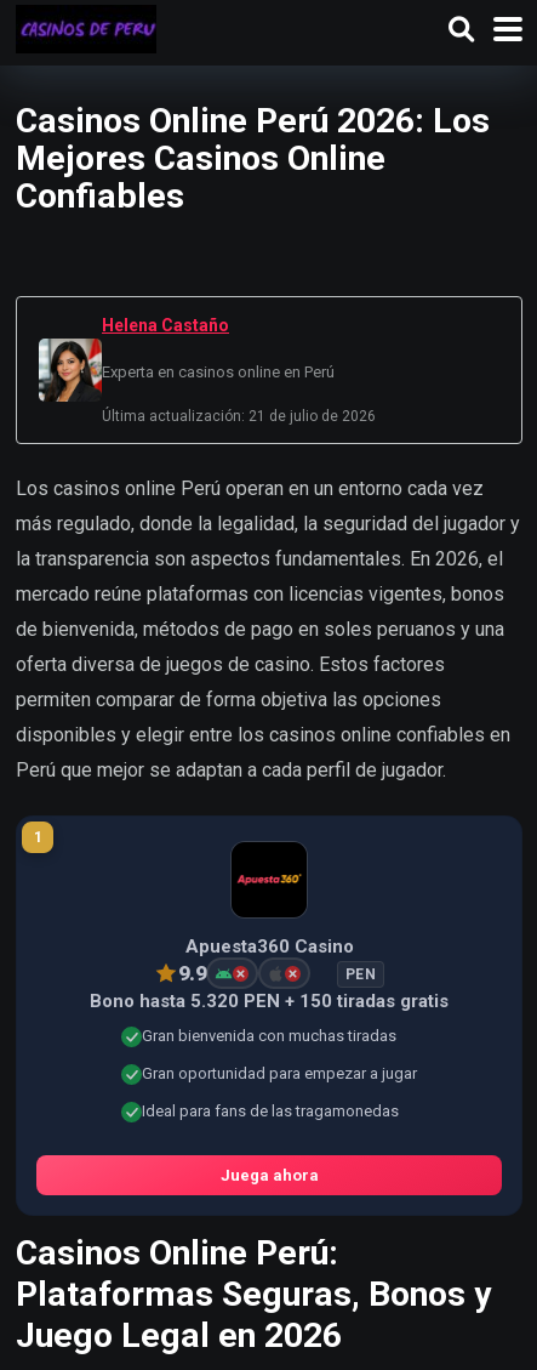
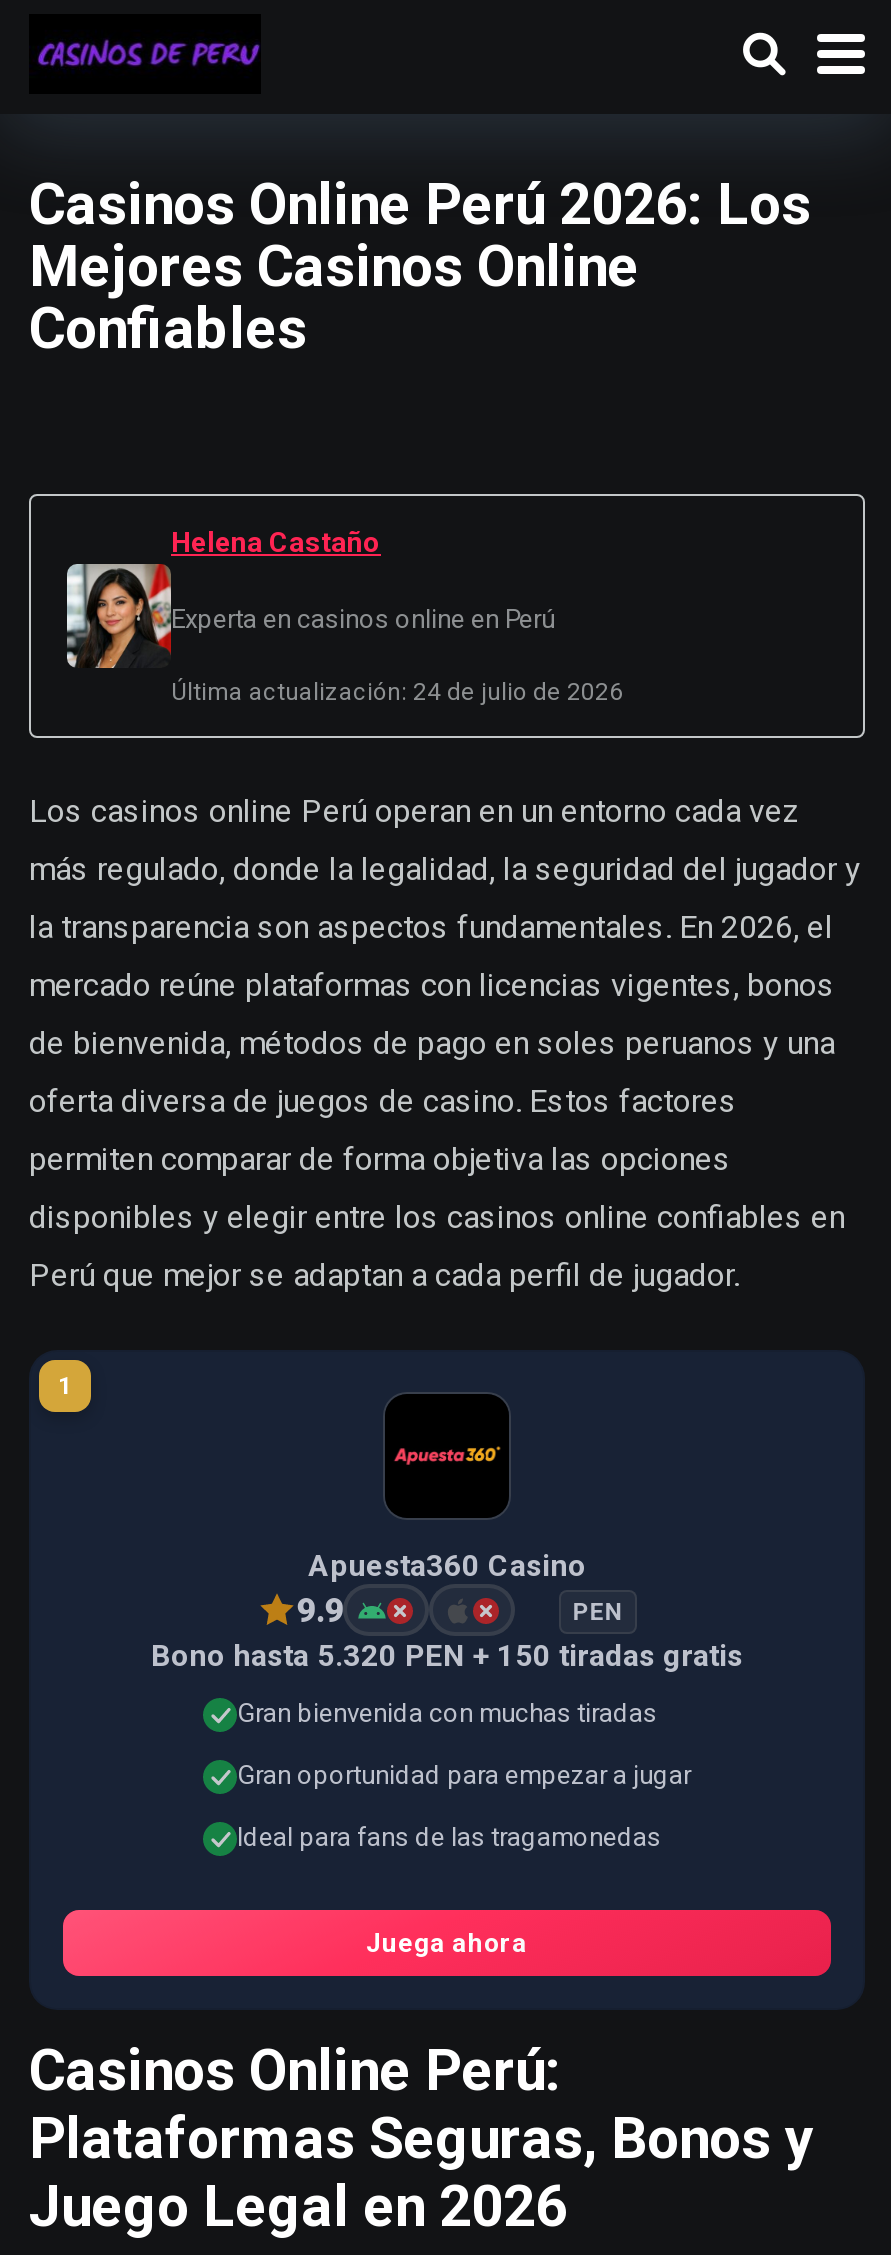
- Última actualización: 21 de julio de 2026
+ Última actualización: 24 de julio de 2026
